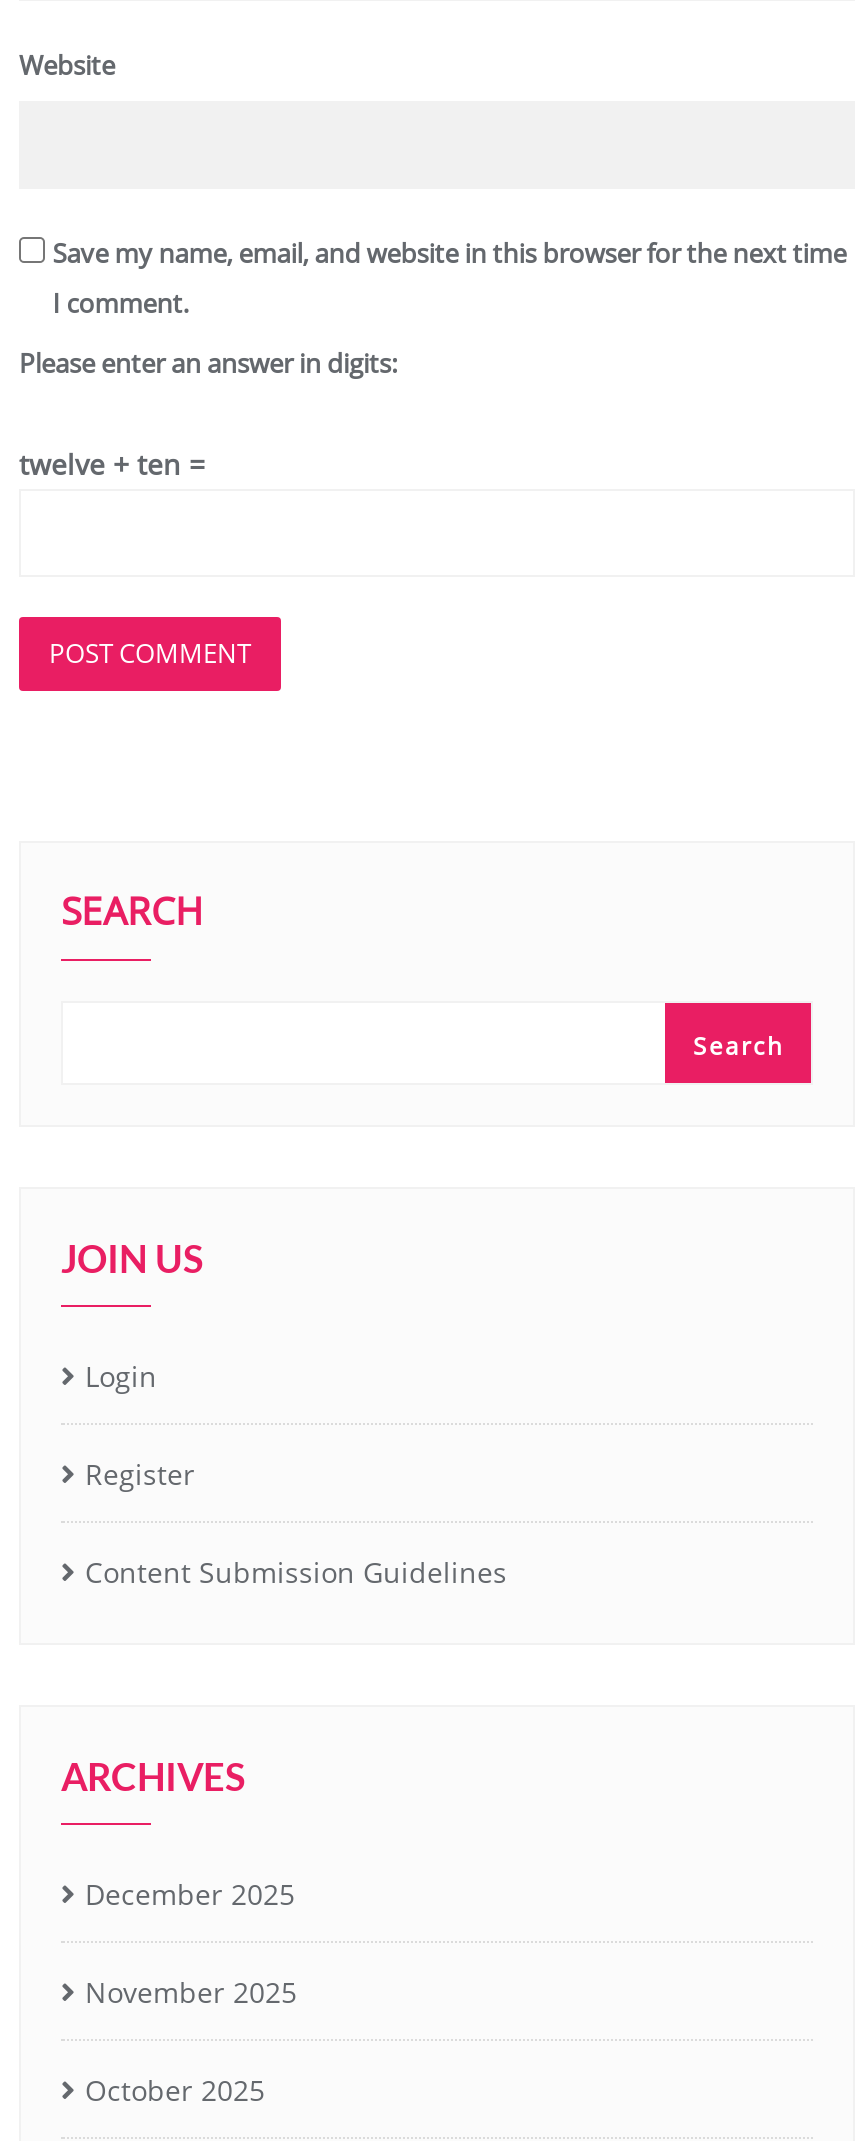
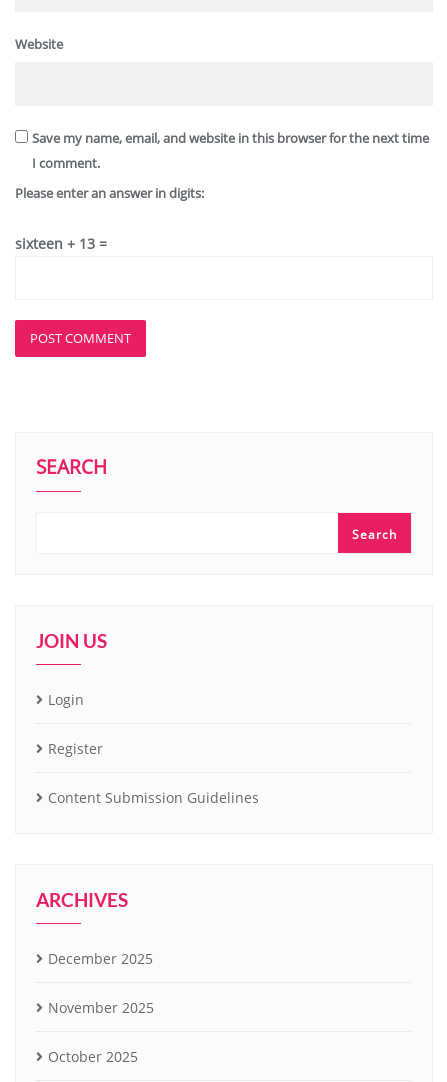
- twelve + ten =
+ sixteen + 13 =
